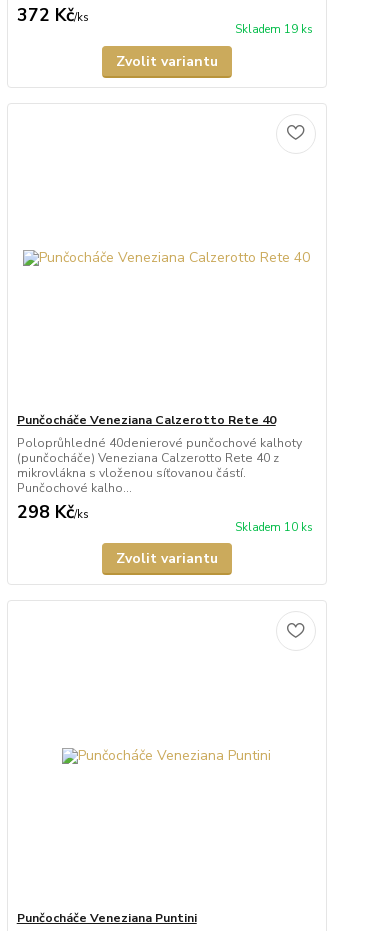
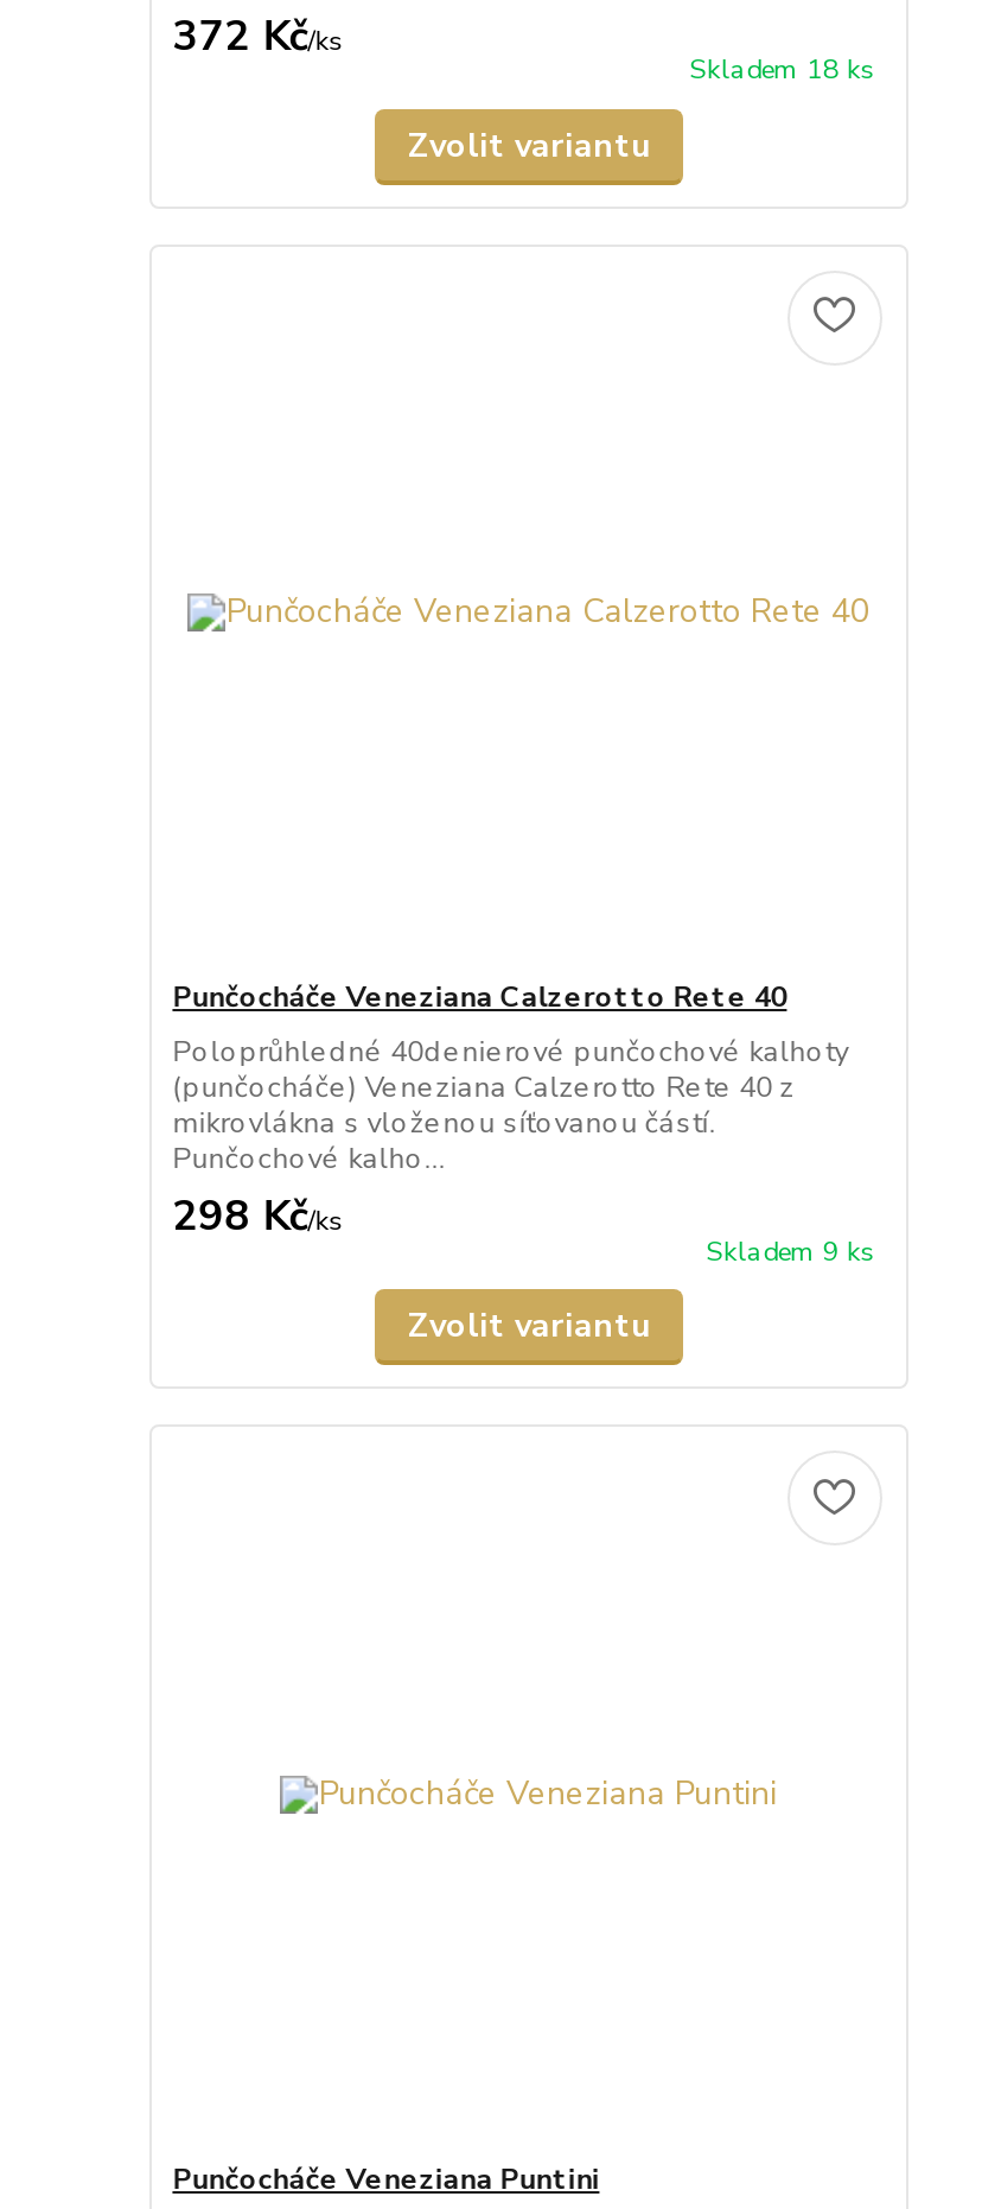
- Skladem 19 ks
+ Skladem 18 ks

- Skladem 10 ks
+ Skladem 9 ks
